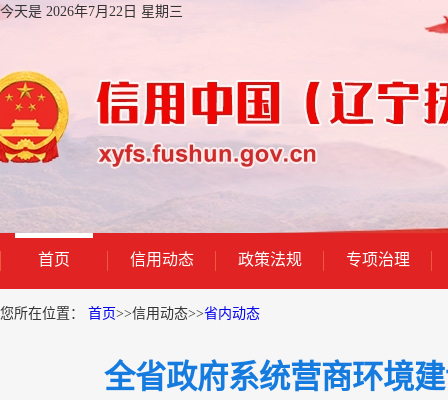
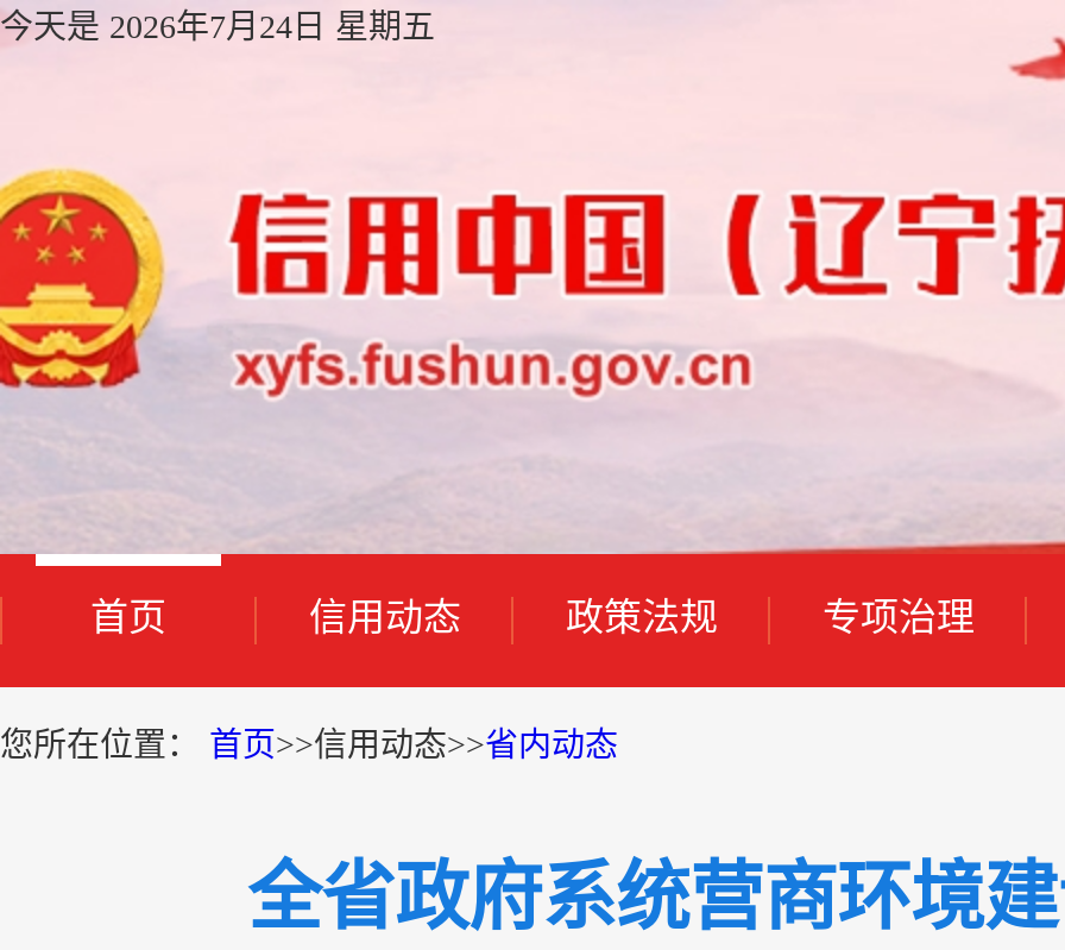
- 今天是 2026年7月22日 星期三
+ 今天是 2026年7月24日 星期五
